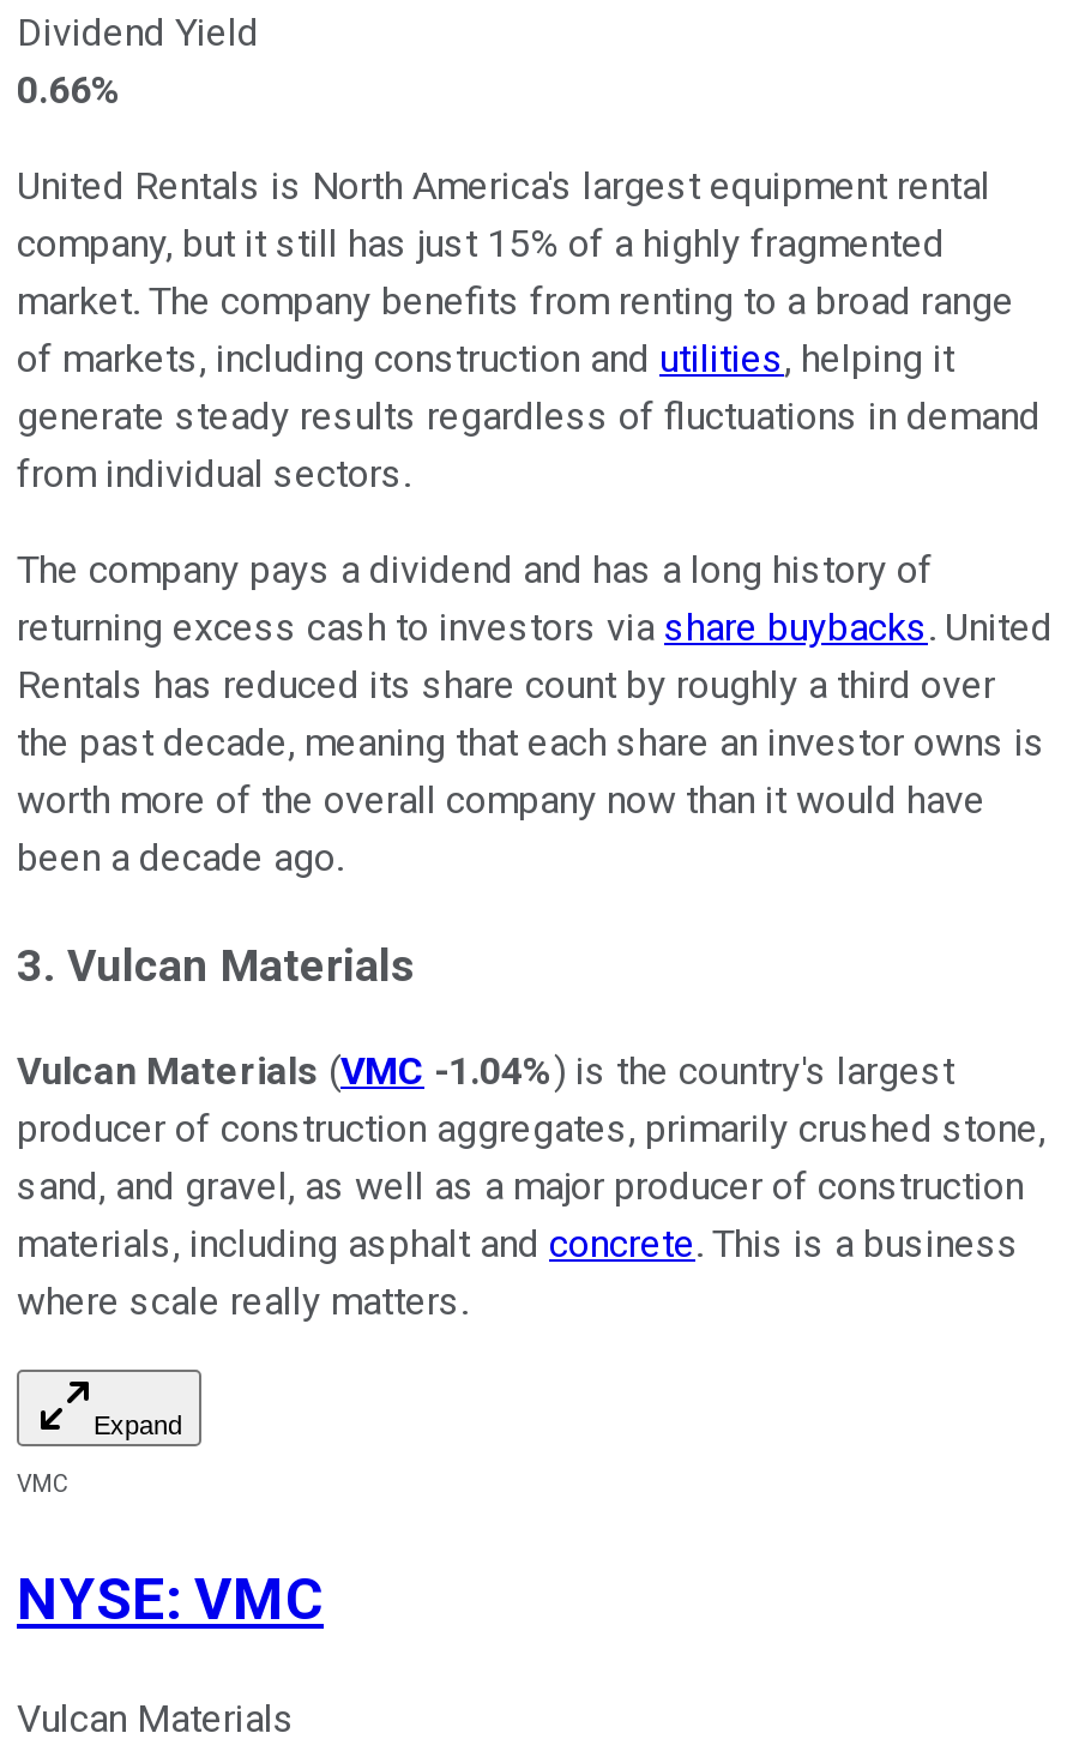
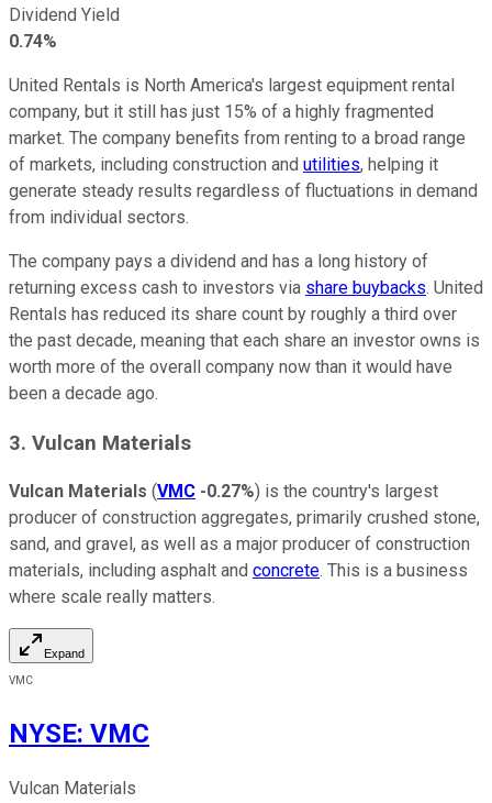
- 0.66%
+ 0.74%

- Vulcan Materials (VMC -1.04%) is the country's largest
+ Vulcan Materials (VMC -0.27%) is the country's largest
